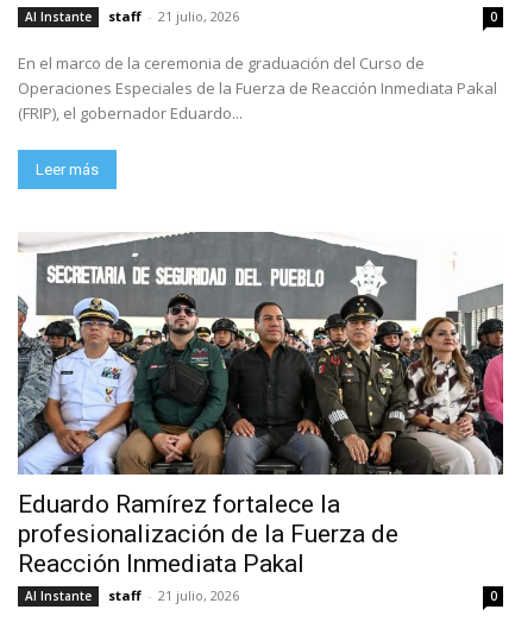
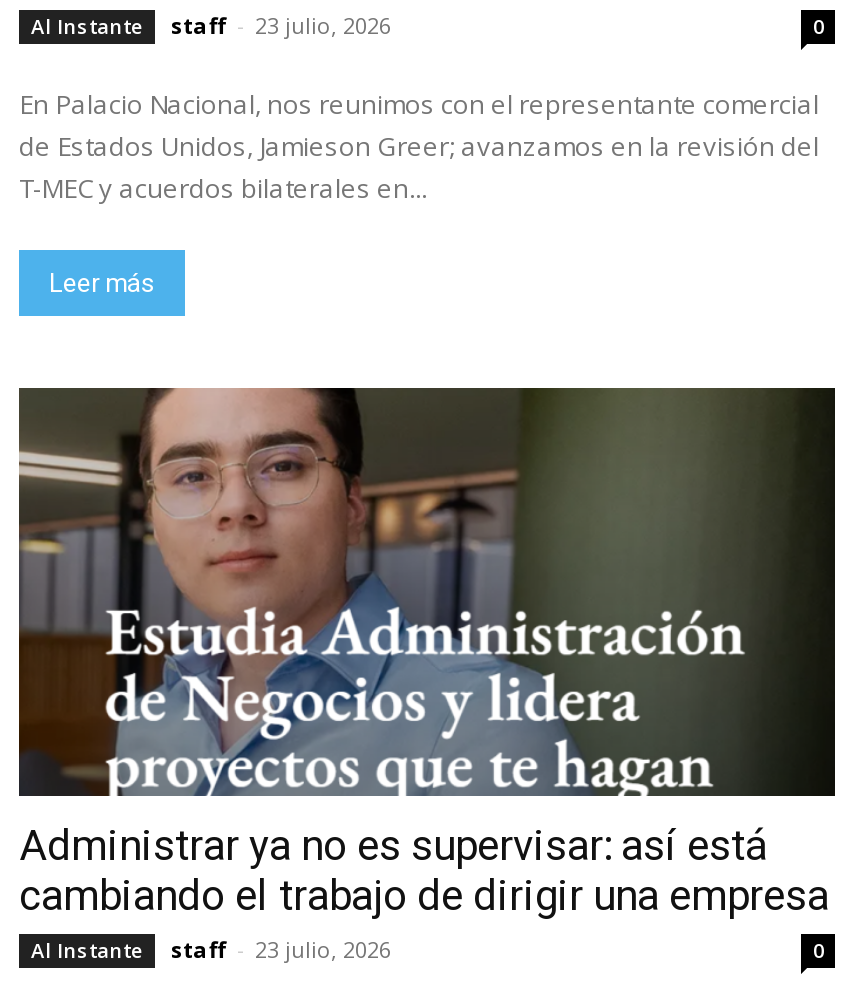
- Al Instante staff - 21 julio, 2026
+ Al Instante staff - 23 julio, 2026

- En el marco de la ceremonia de graduación del Curso de
- Operaciones Especiales de la Fuerza de Reacción Inmediata Pakal
- (FRIP), el gobernador Eduardo...
+ En Palacio Nacional, nos reunimos con el representante comercial
+ de Estados Unidos, Jamieson Greer; avanzamos en la revisión del
+ T-MEC y acuerdos bilaterales en...

- [image]
- Eduardo Ramírez fortalece la
- profesionalización de la Fuerza de
- Reacción Inmediata Pakal
+ [image]
+ Administrar ya no es supervisar: así está
+ cambiando el trabajo de dirigir una empresa

- Al Instante staff - 21 julio, 2026
+ Al Instante staff - 23 julio, 2026
